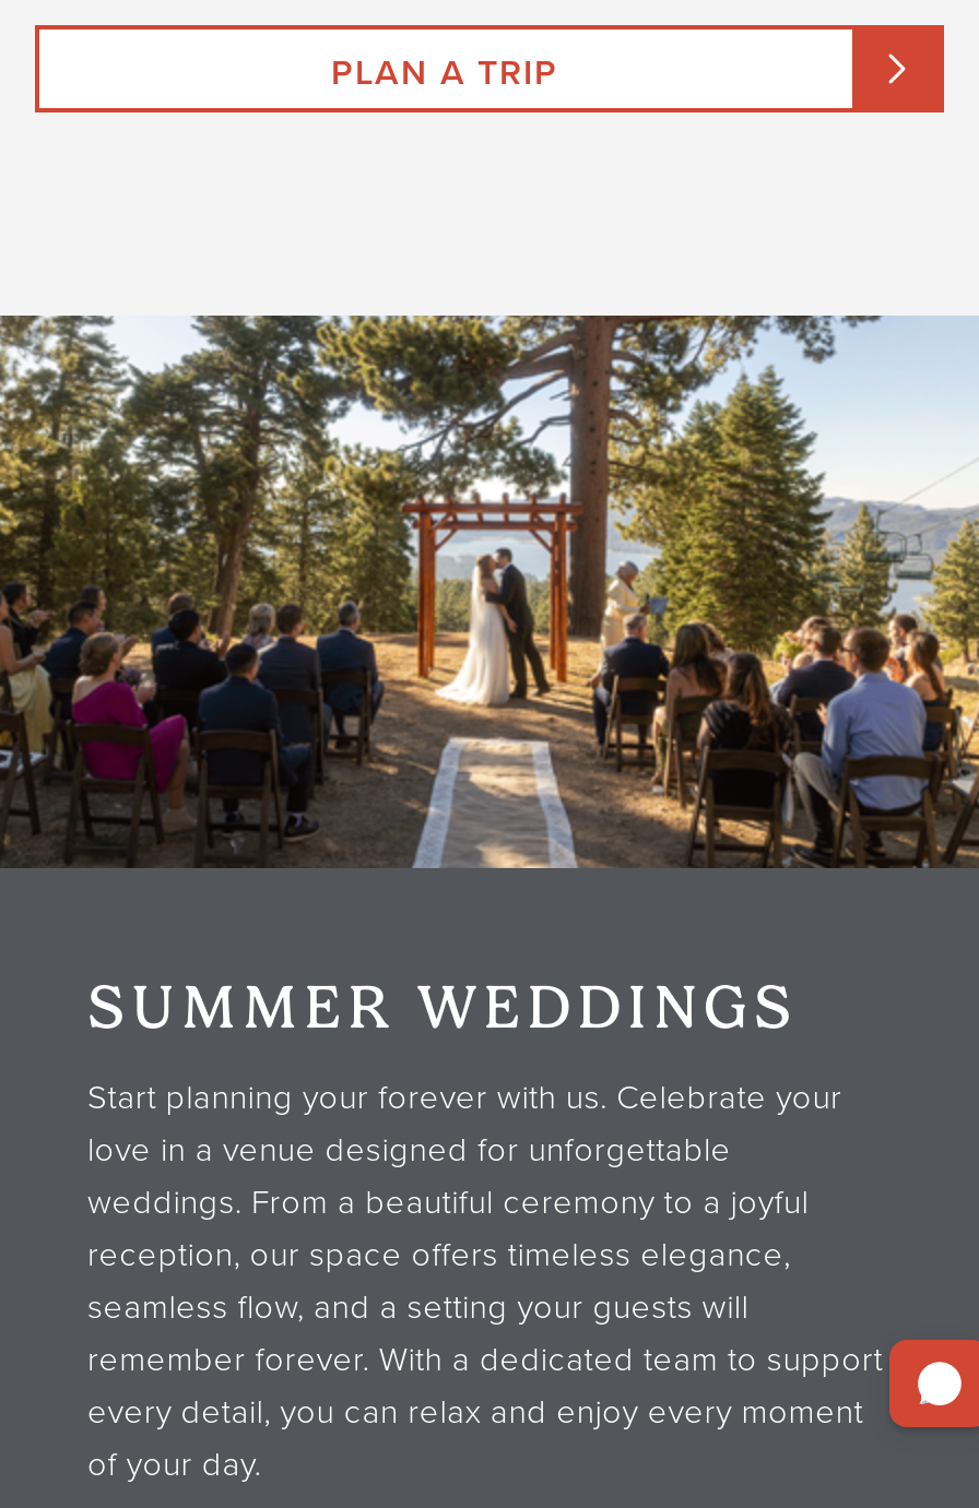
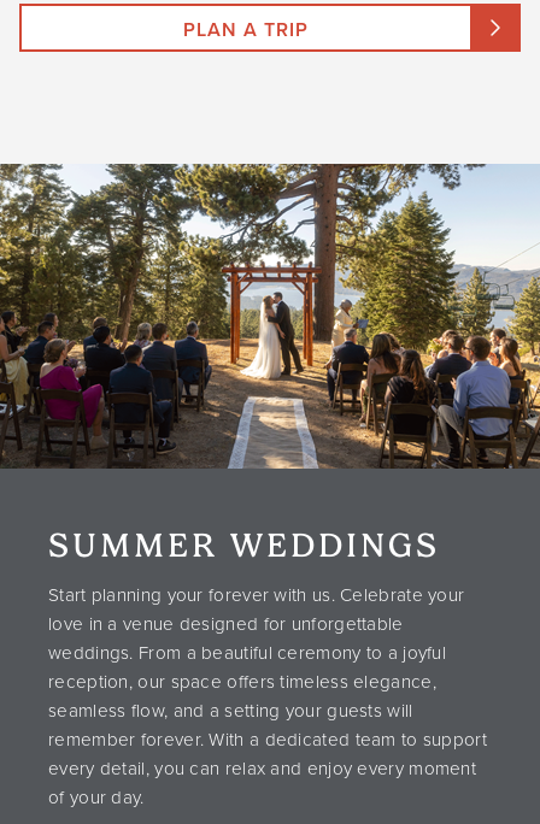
- [image]
